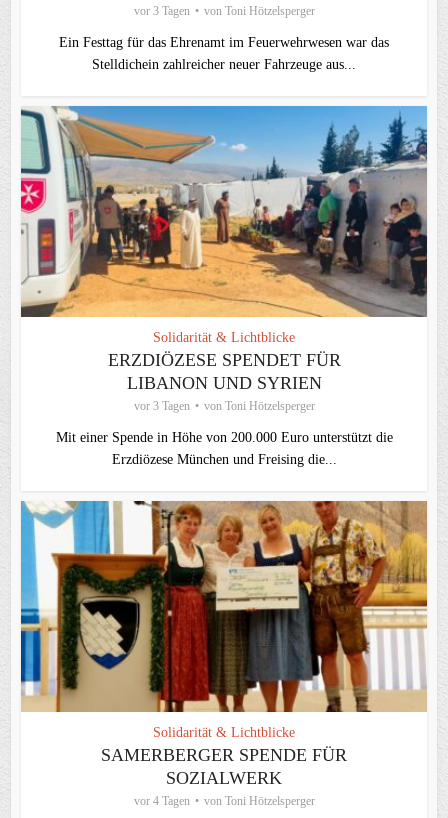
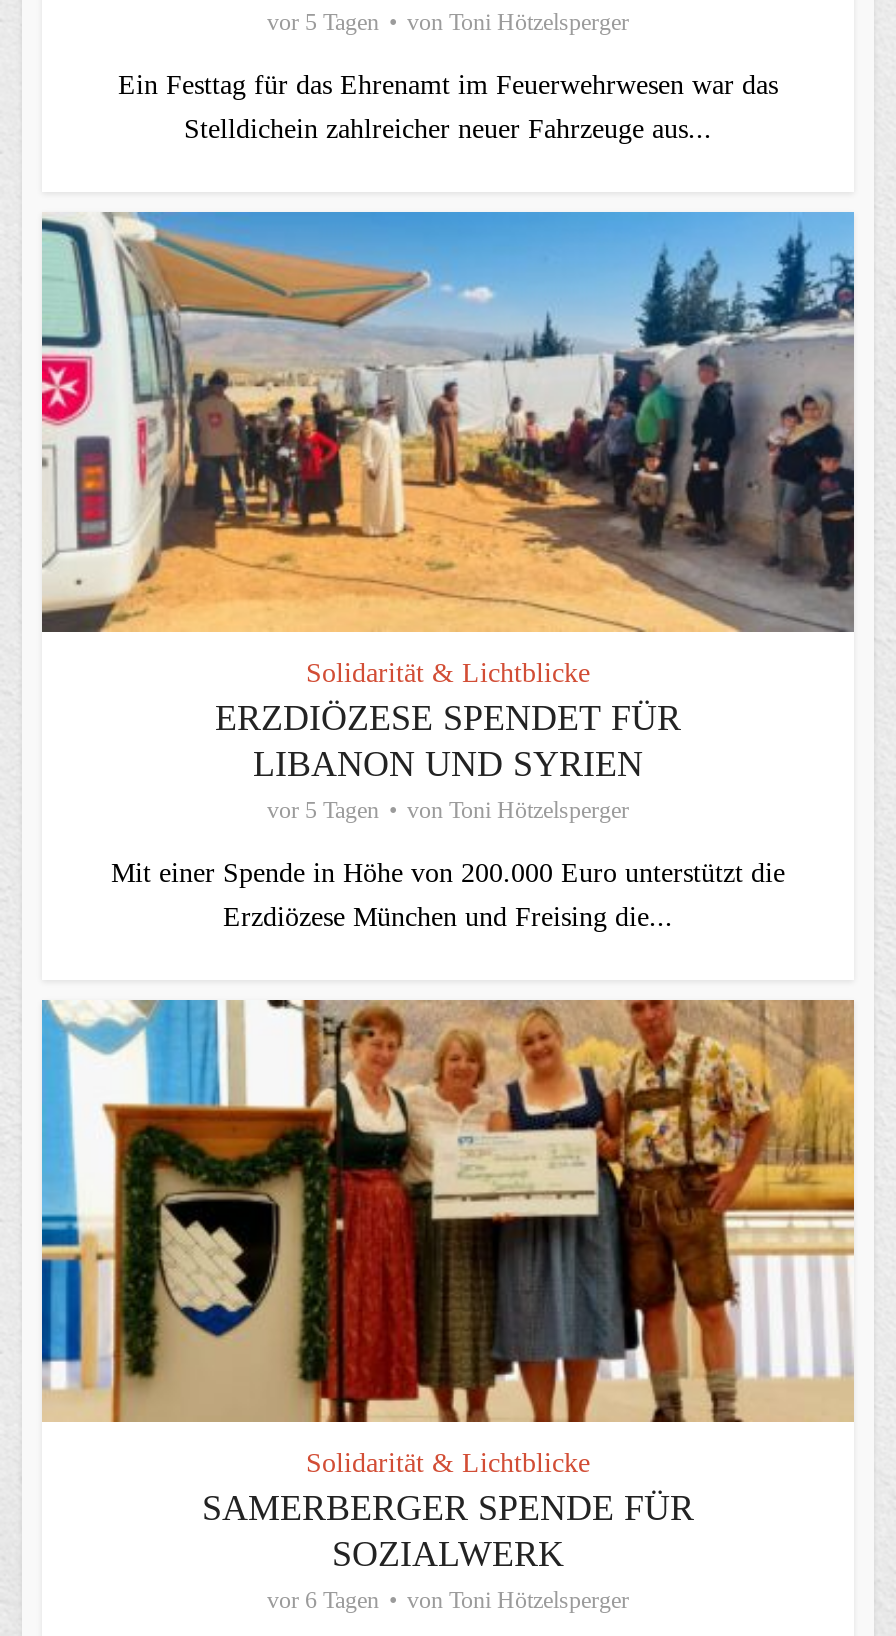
- vor 3 Tagen von Toni Hötzelsperger
+ vor 5 Tagen von Toni Hötzelsperger

- vor 3 Tagen von Toni Hötzelsperger
+ vor 5 Tagen von Toni Hötzelsperger

- vor 4 Tagen von Toni Hötzelsperger
+ vor 6 Tagen von Toni Hötzelsperger
